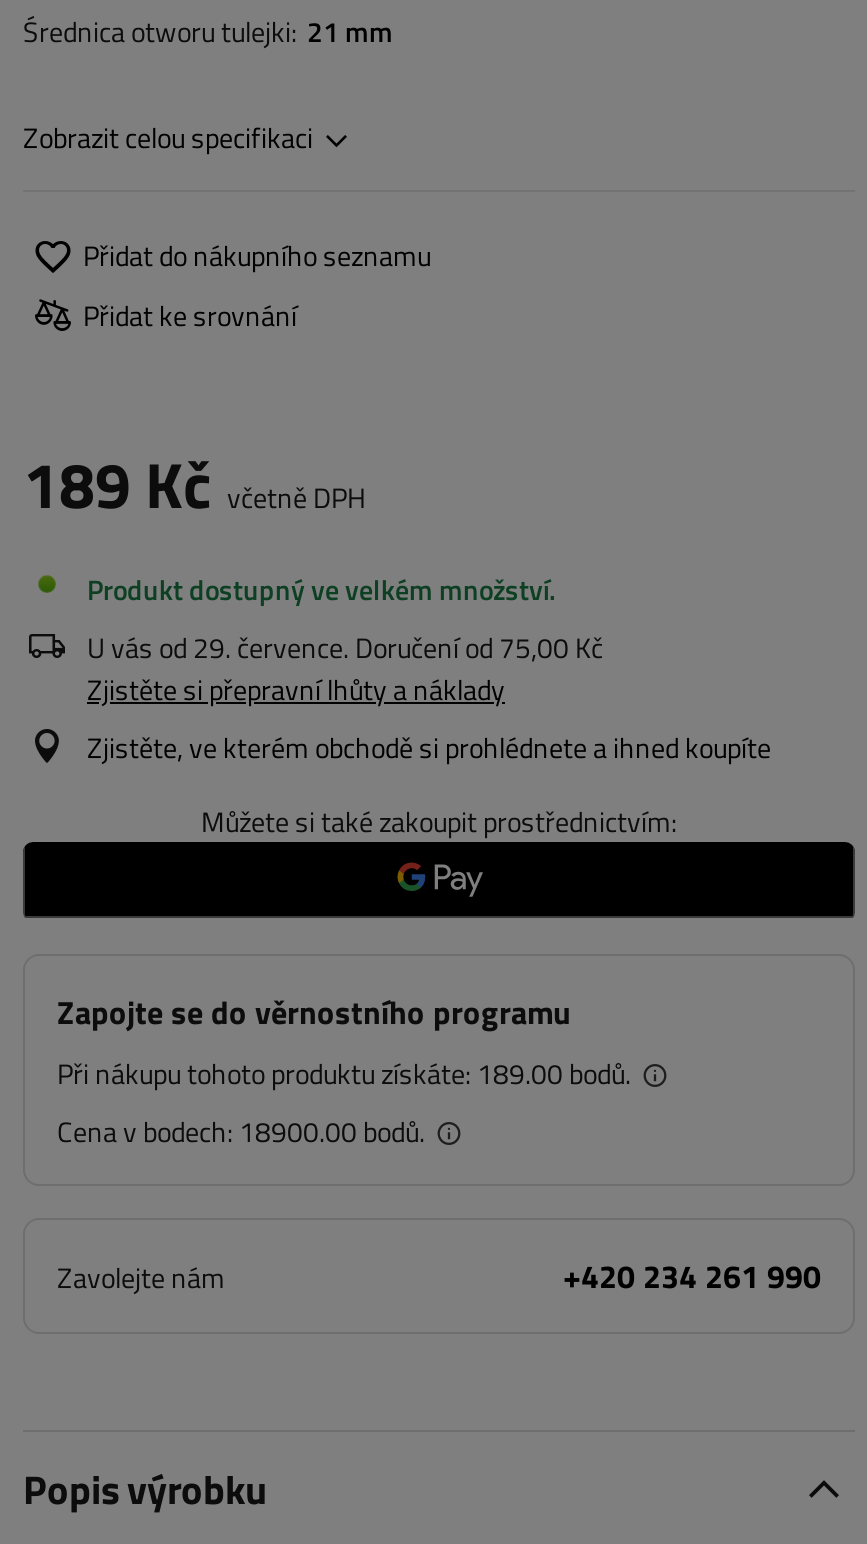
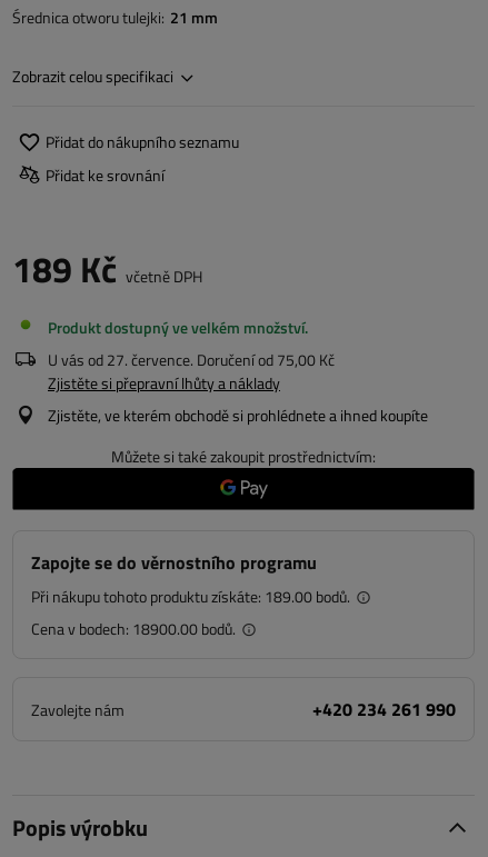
- U vás od 29. července. Doručení od 75,00 Kč
+ U vás od 27. července. Doručení od 75,00 Kč
